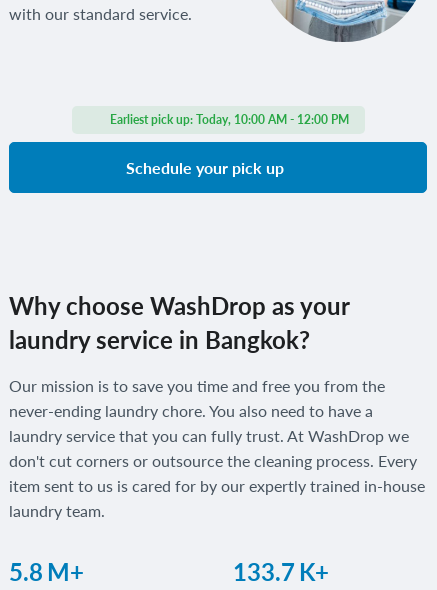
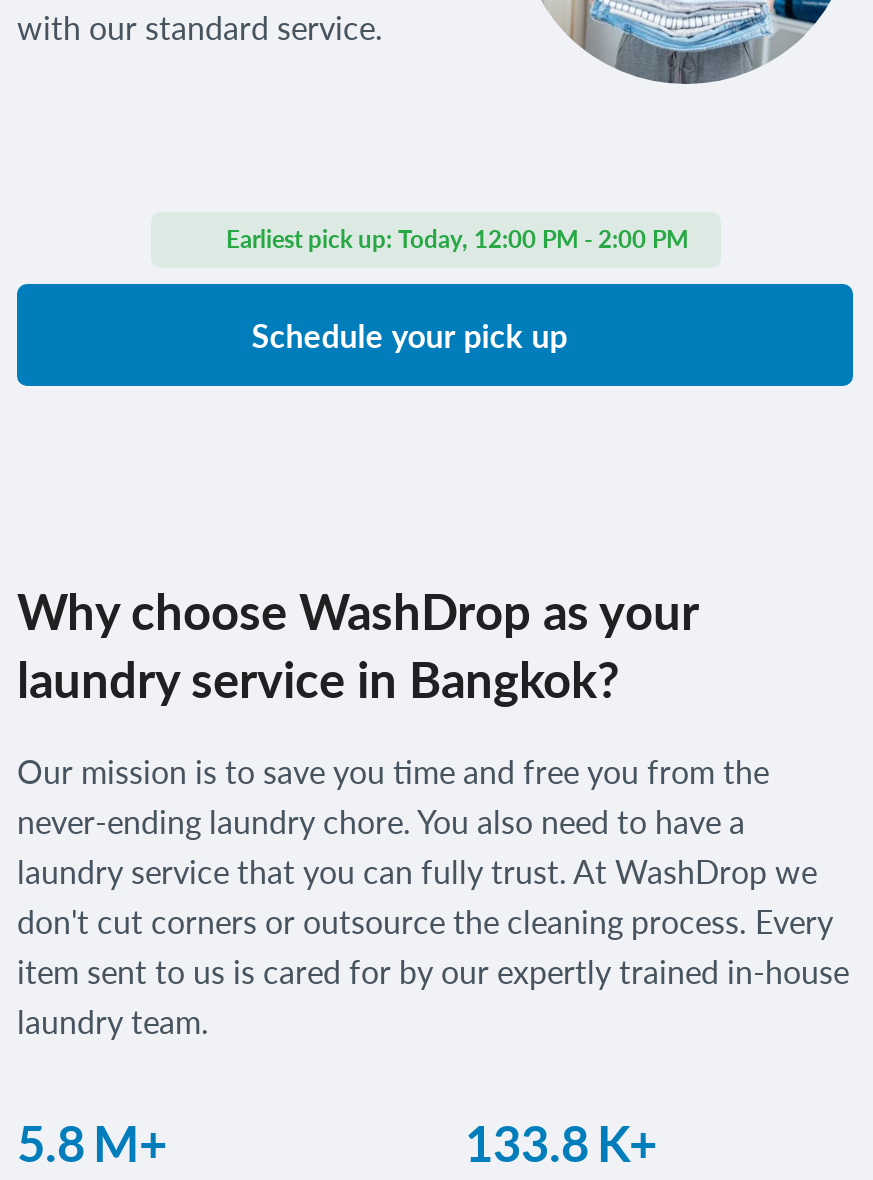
- Earliest pick up: Today, 10:00 AM - 12:00 PM
+ Earliest pick up: Today, 12:00 PM - 2:00 PM

- 133.7 K+
+ 133.8 K+
